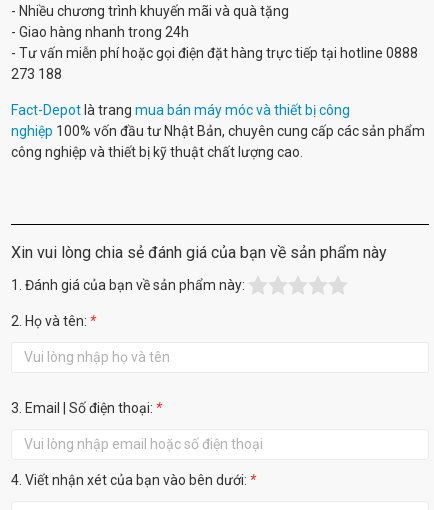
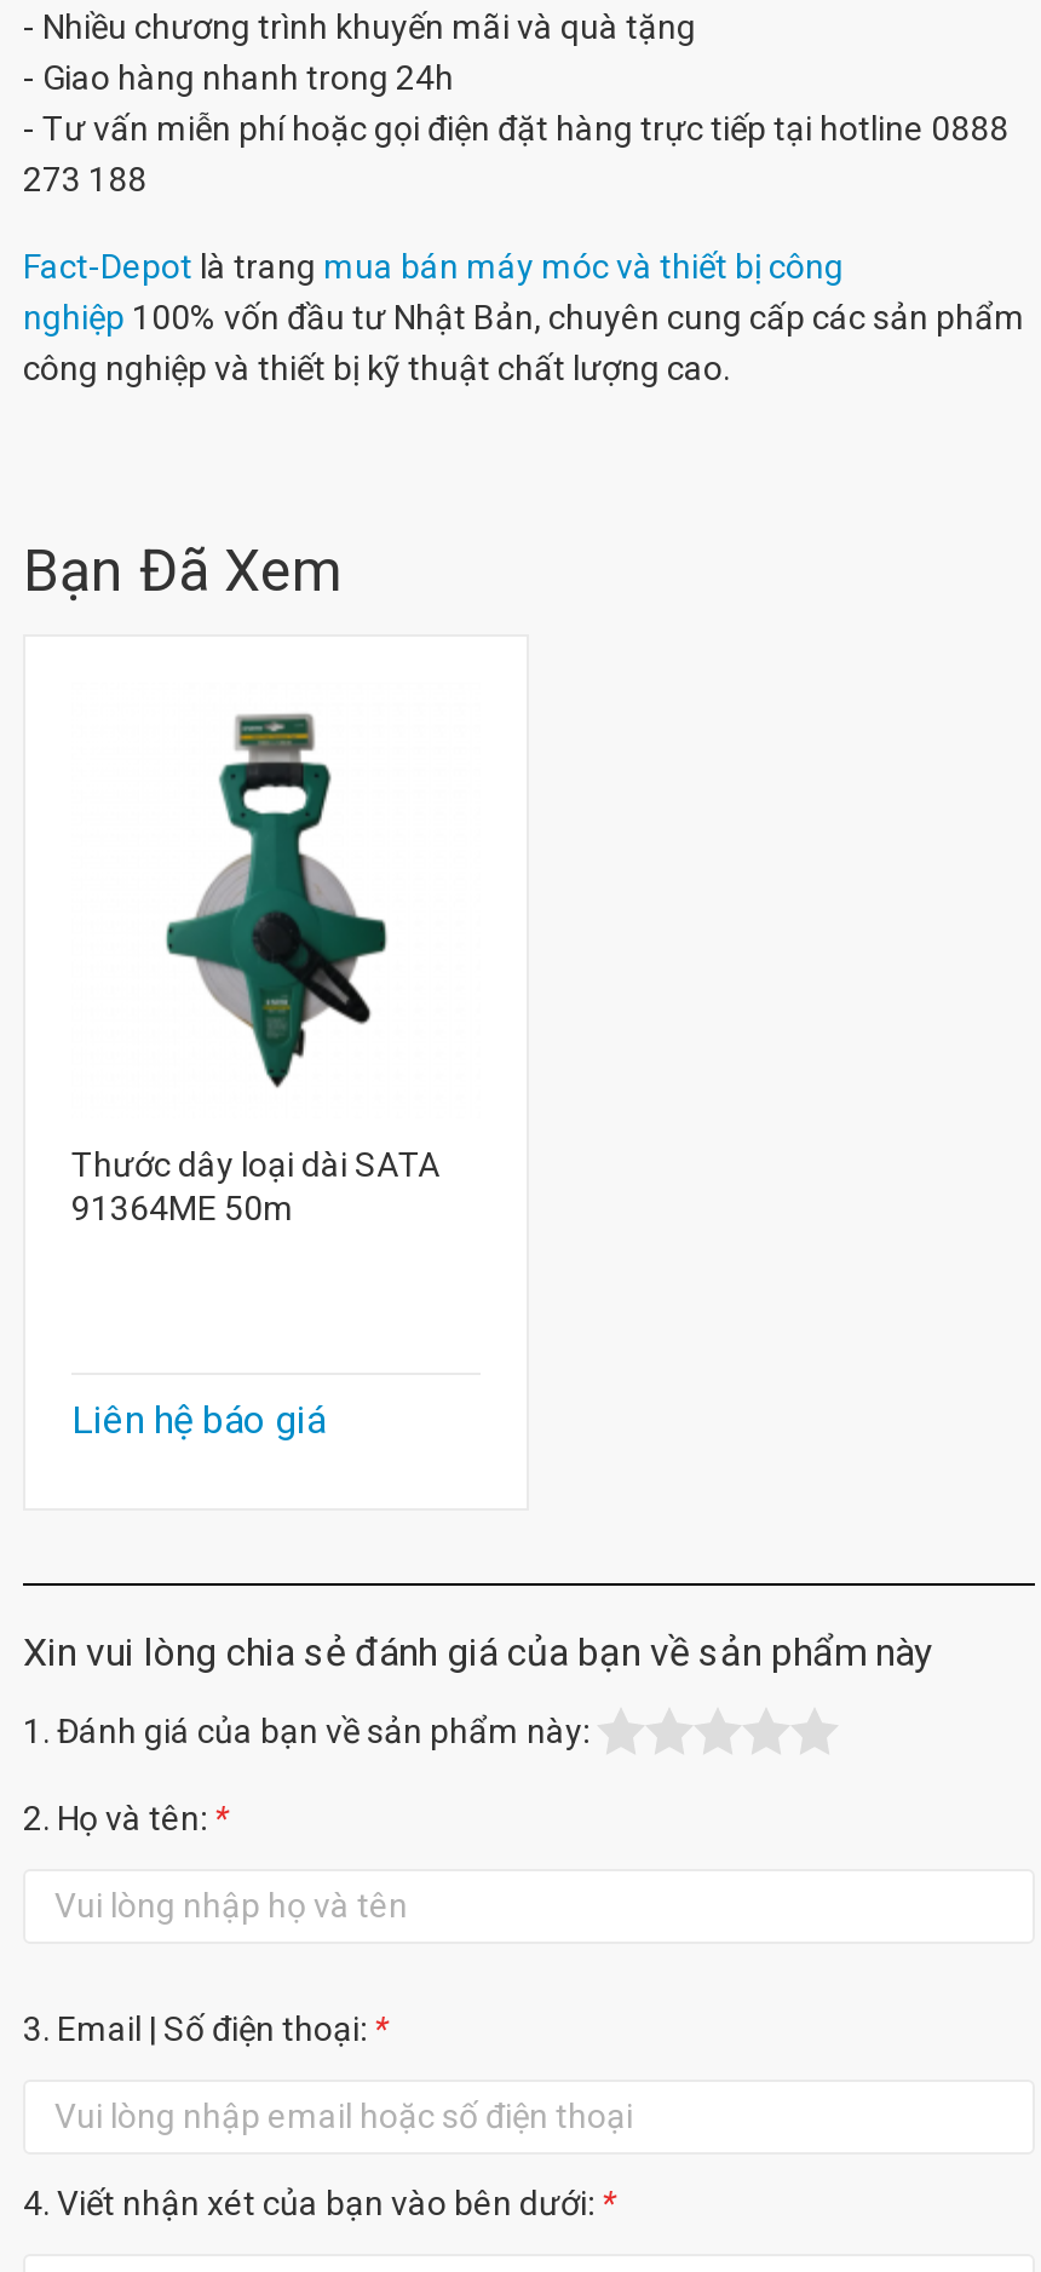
+ Bạn Đã Xem

+ [image]
+ Thước dây loại dài SATA
+ 91364ME 50m

+ Liên hệ báo giá
